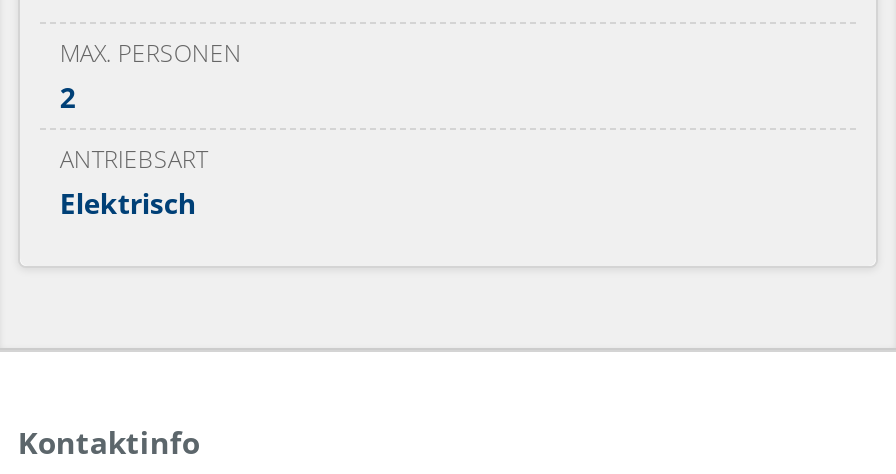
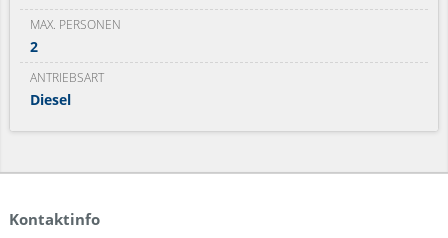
- Elektrisch
+ Diesel
